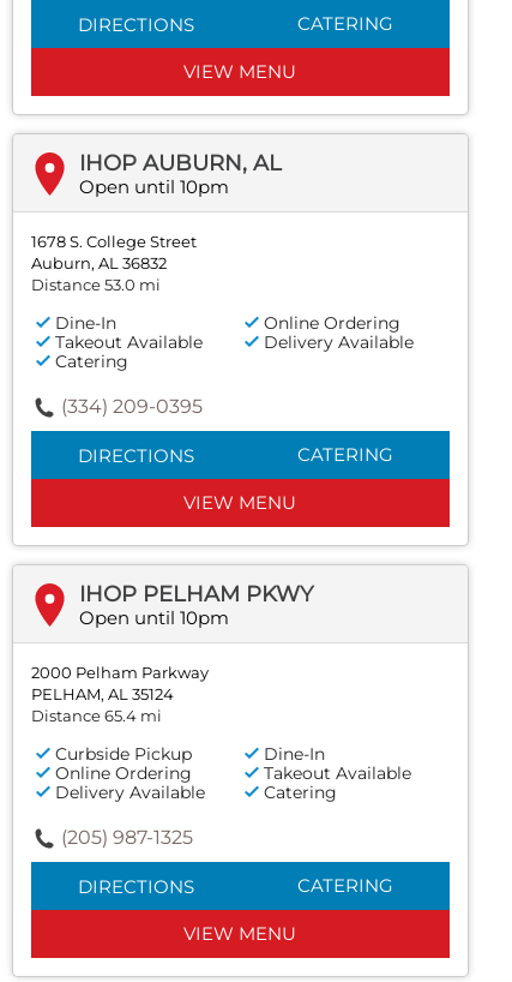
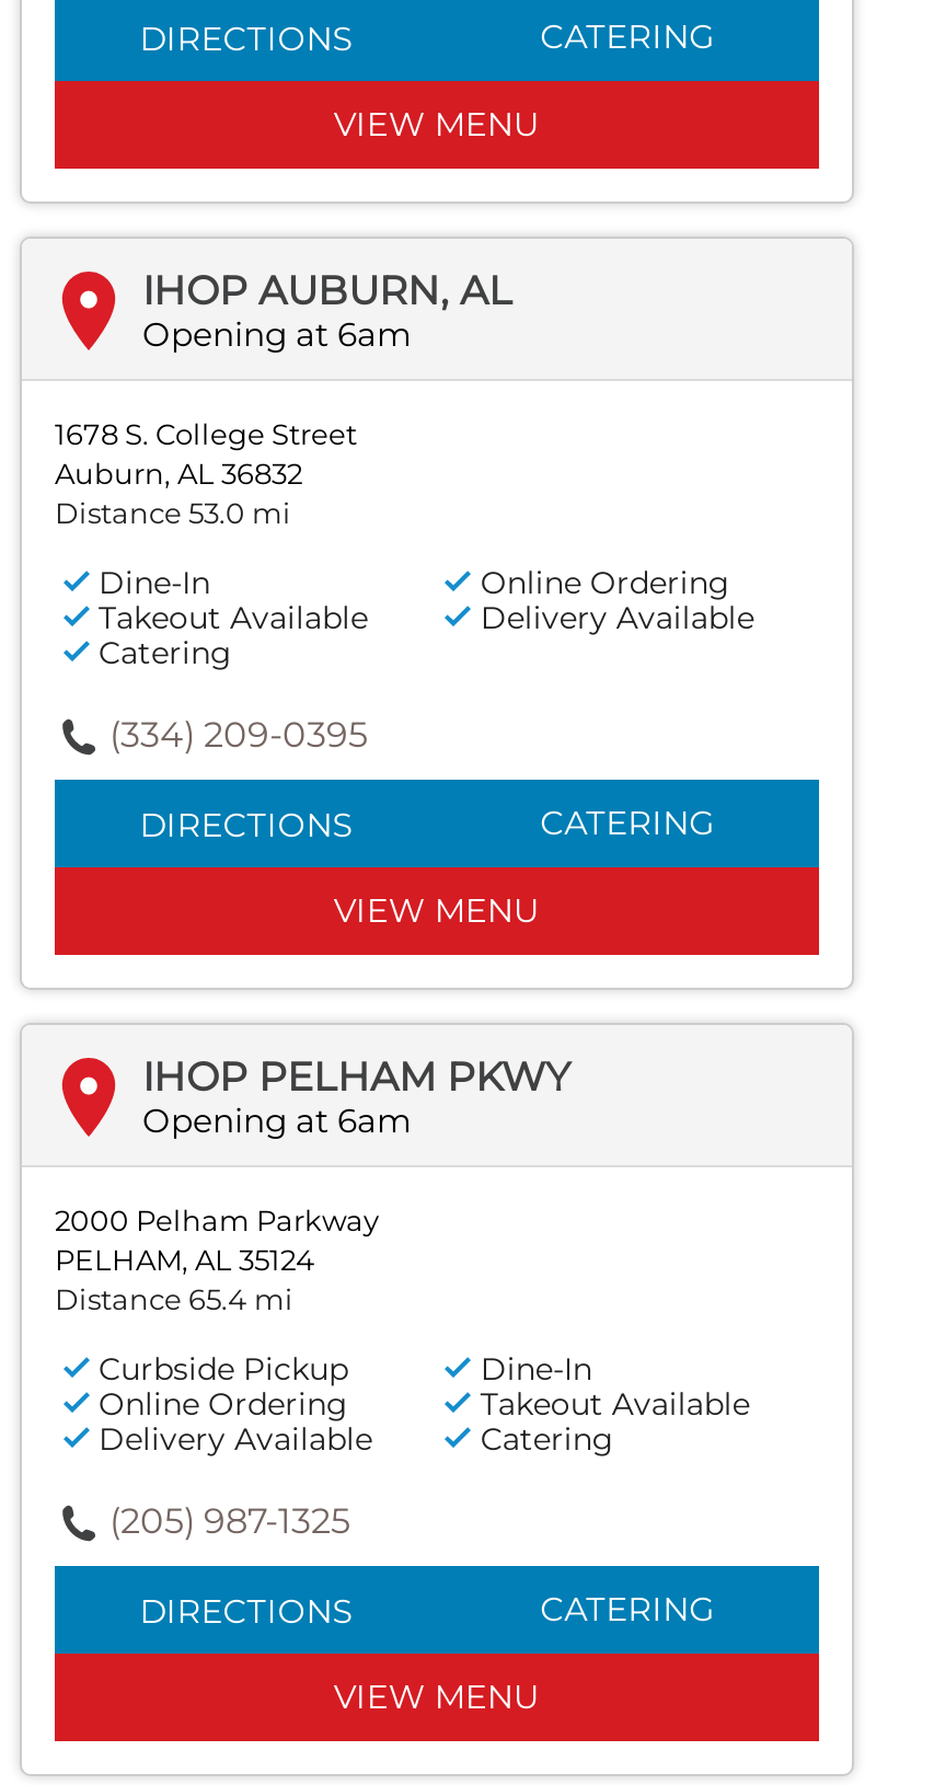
- Open until 10pm
+ Opening at 6am

- Open until 10pm
+ Opening at 6am
